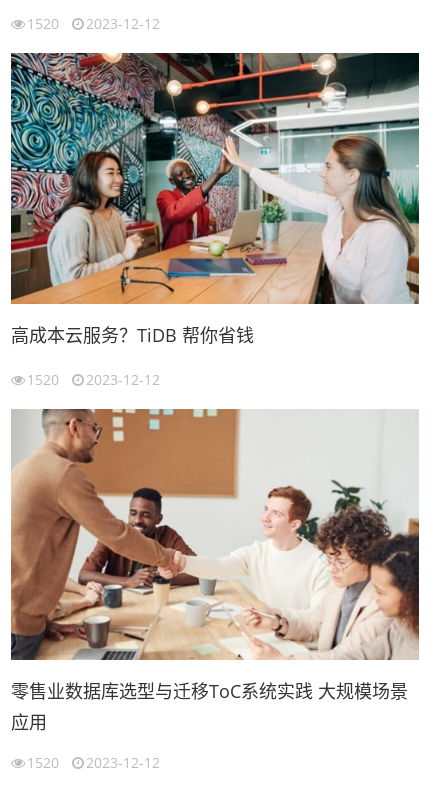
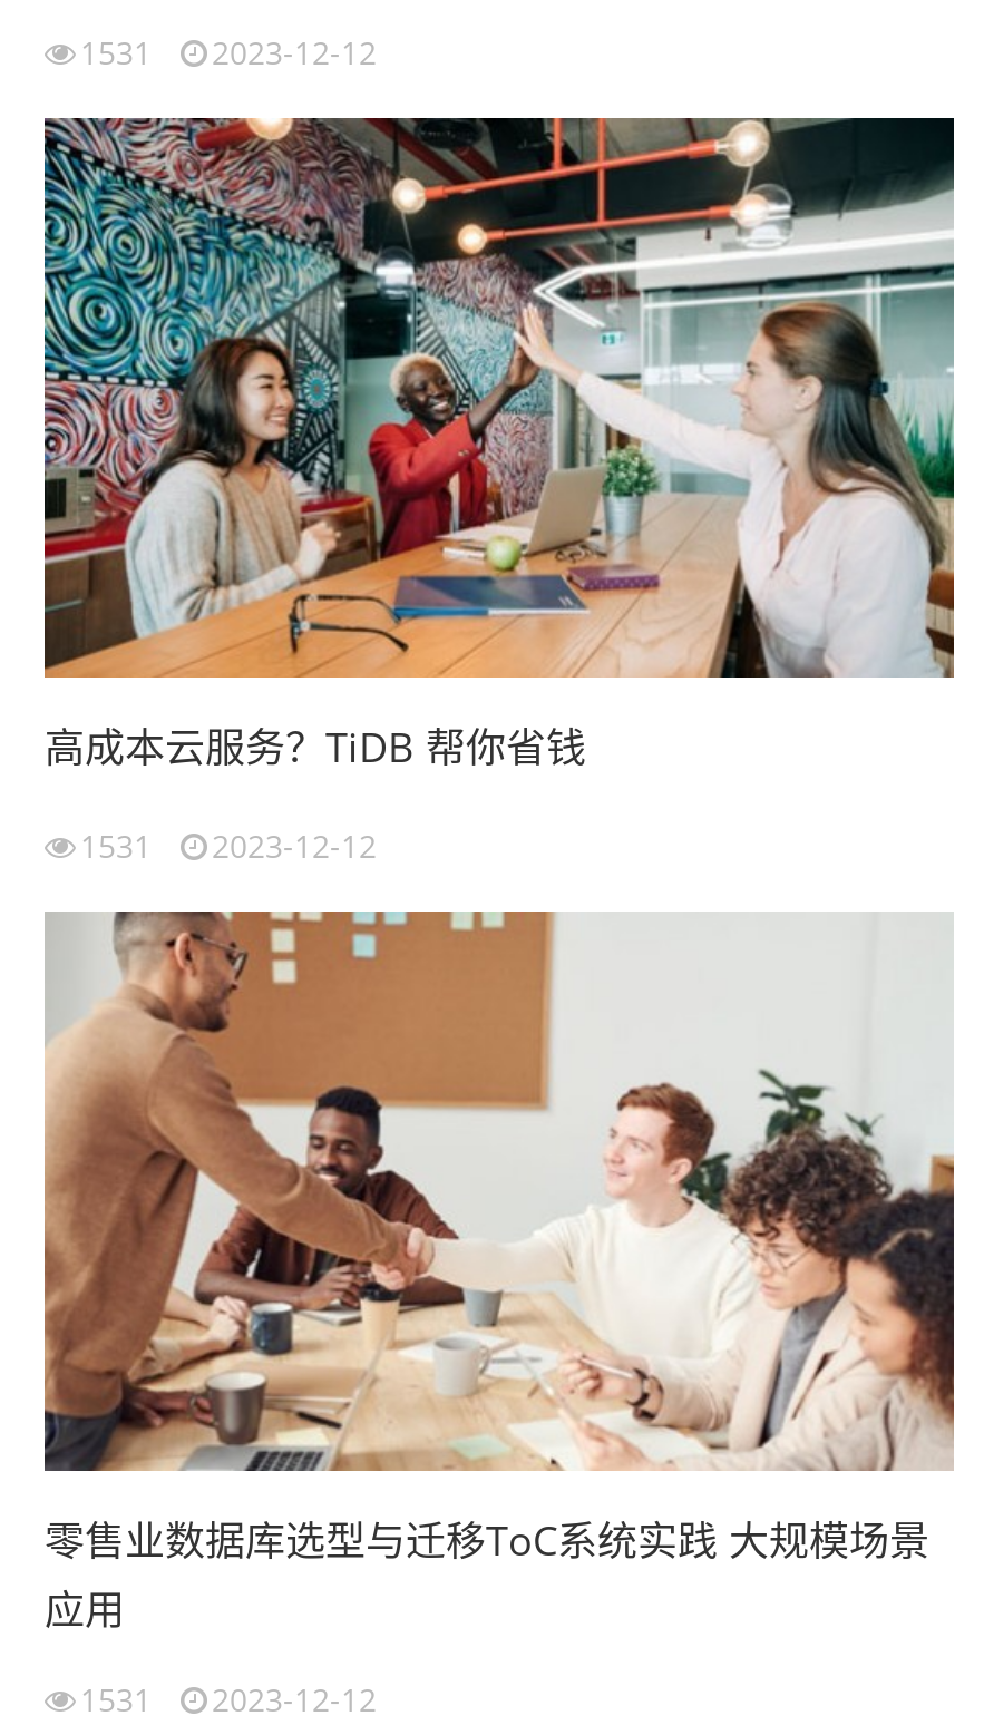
- 1520 2023-12-12
+ 1531 2023-12-12

- 1520 2023-12-12
+ 1531 2023-12-12

- 1520 2023-12-12
+ 1531 2023-12-12
